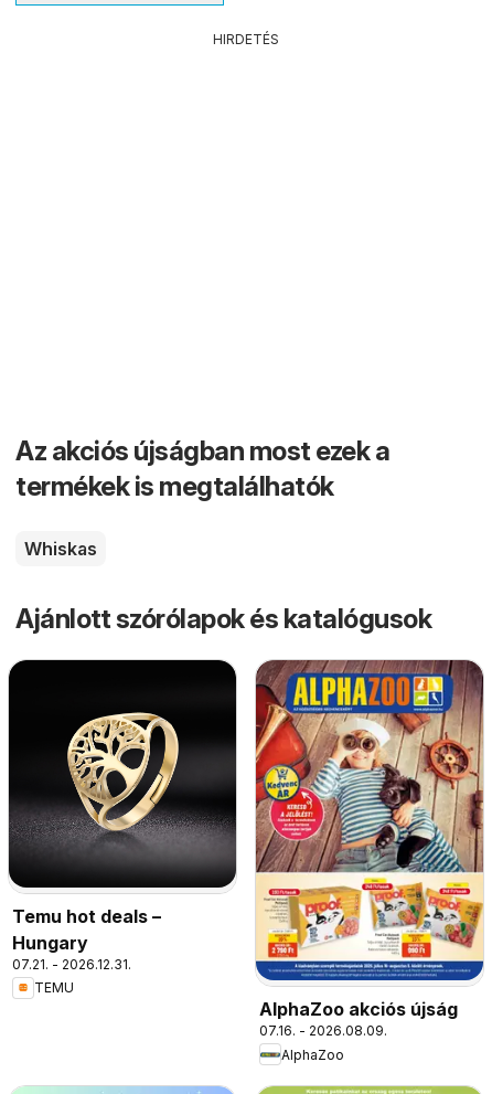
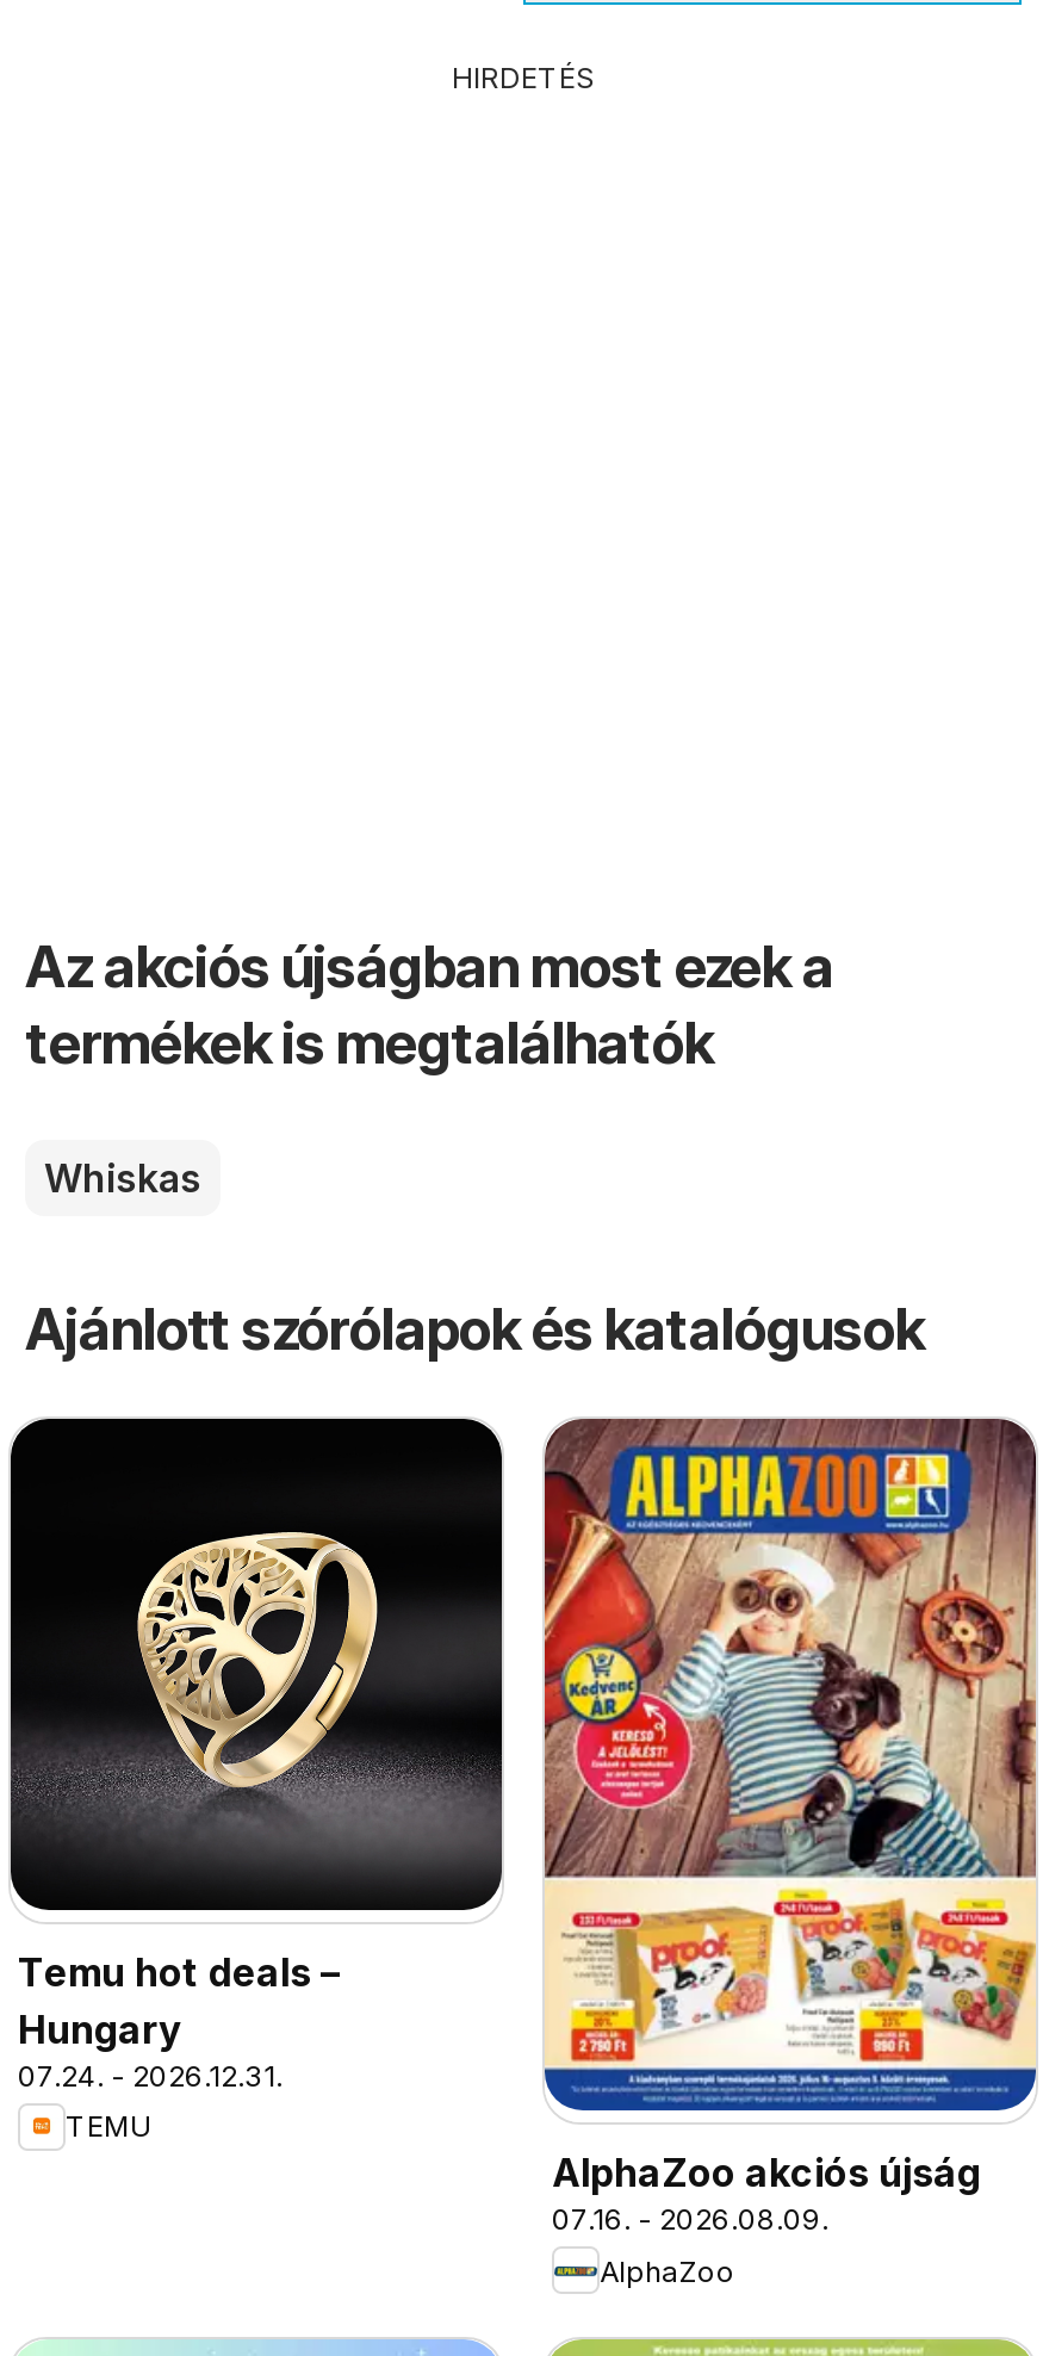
- 07.21. - 2026.12.31.
+ 07.24. - 2026.12.31.
